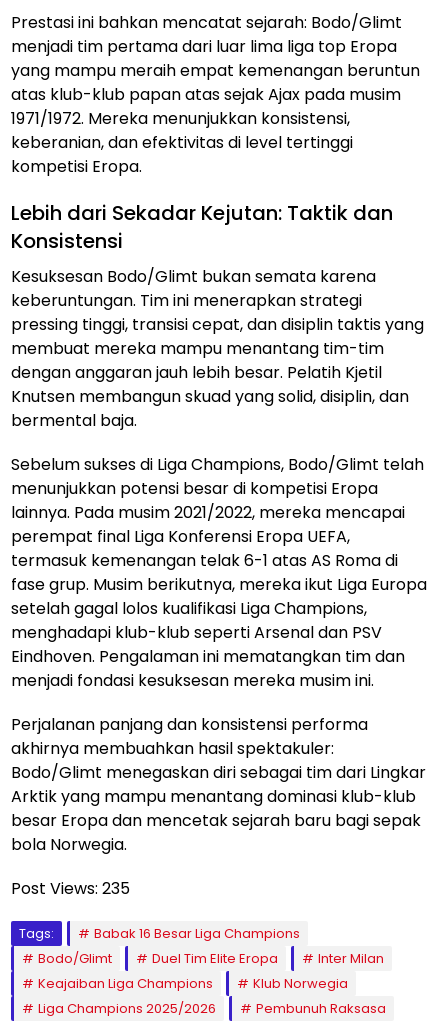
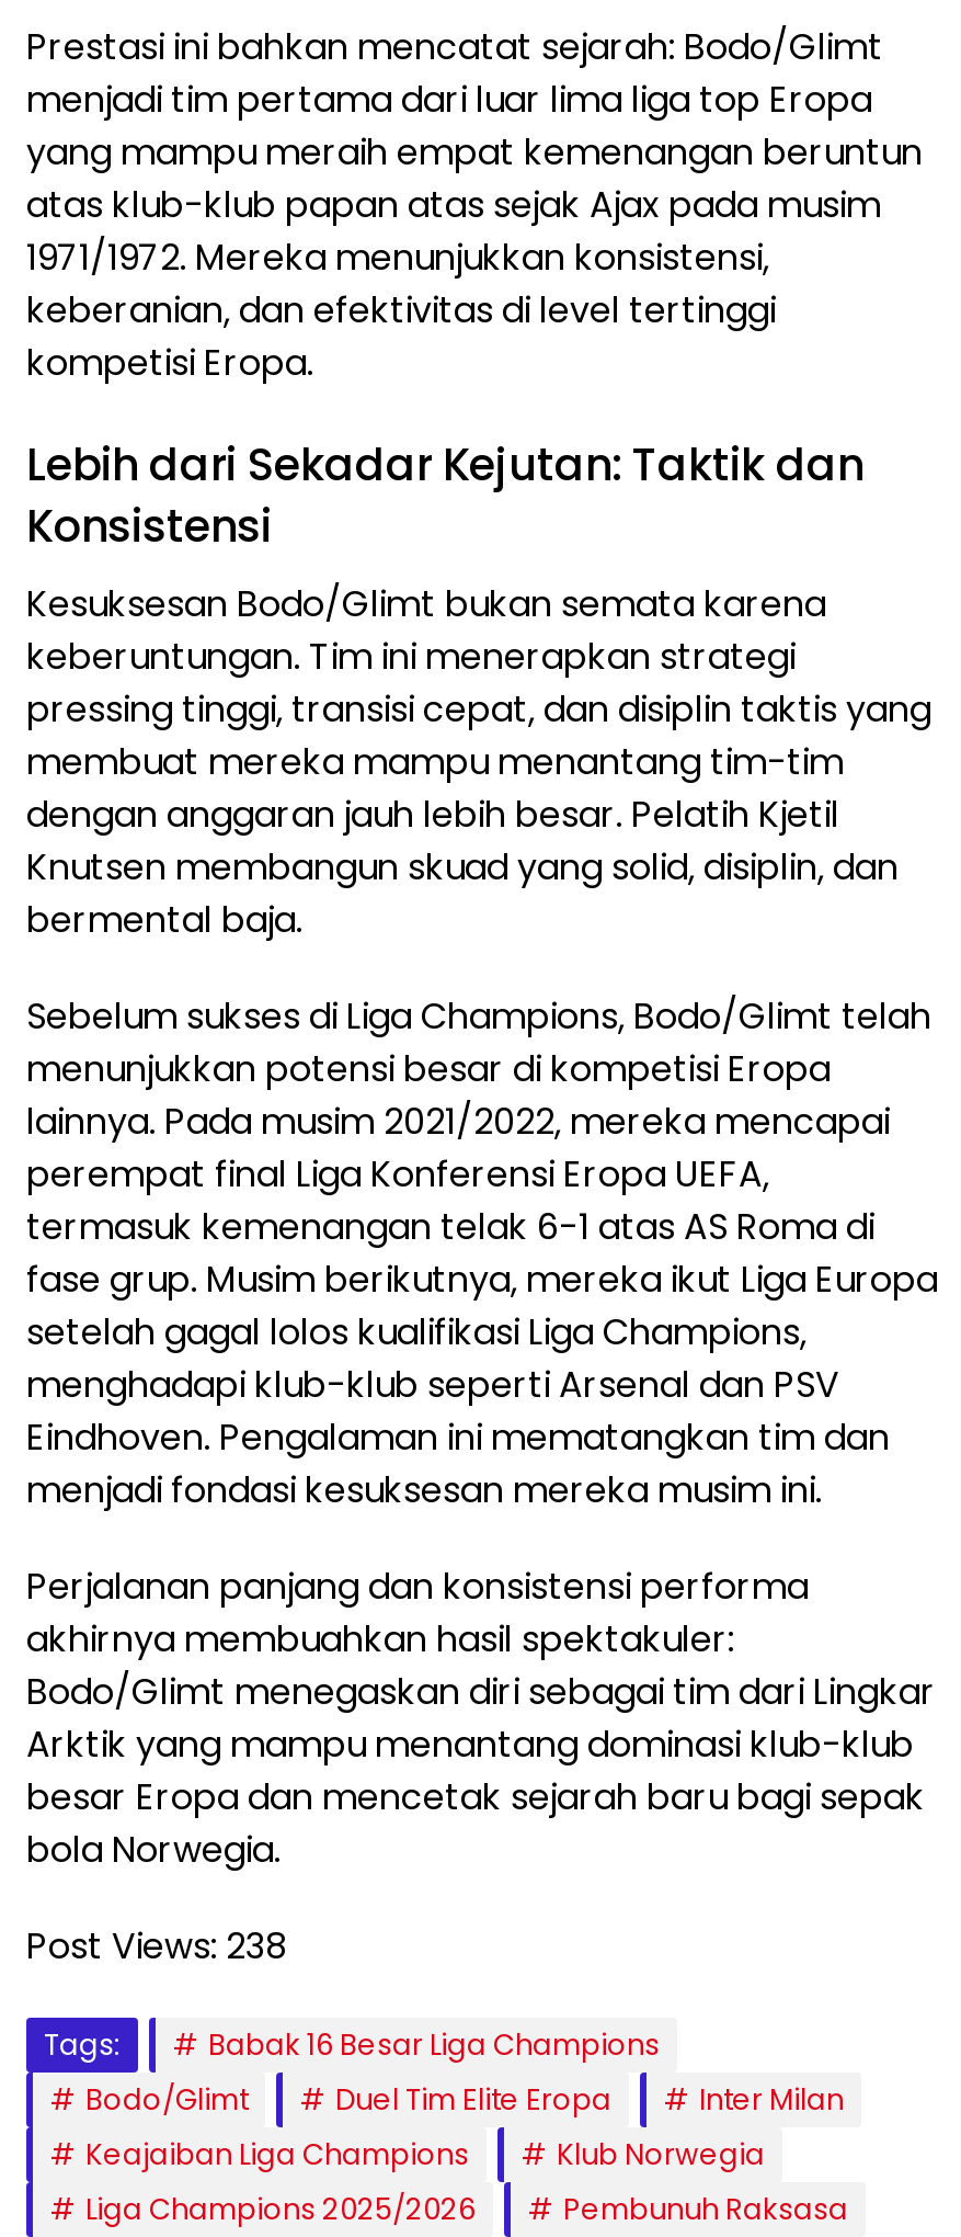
- Post Views: 235
+ Post Views: 238
